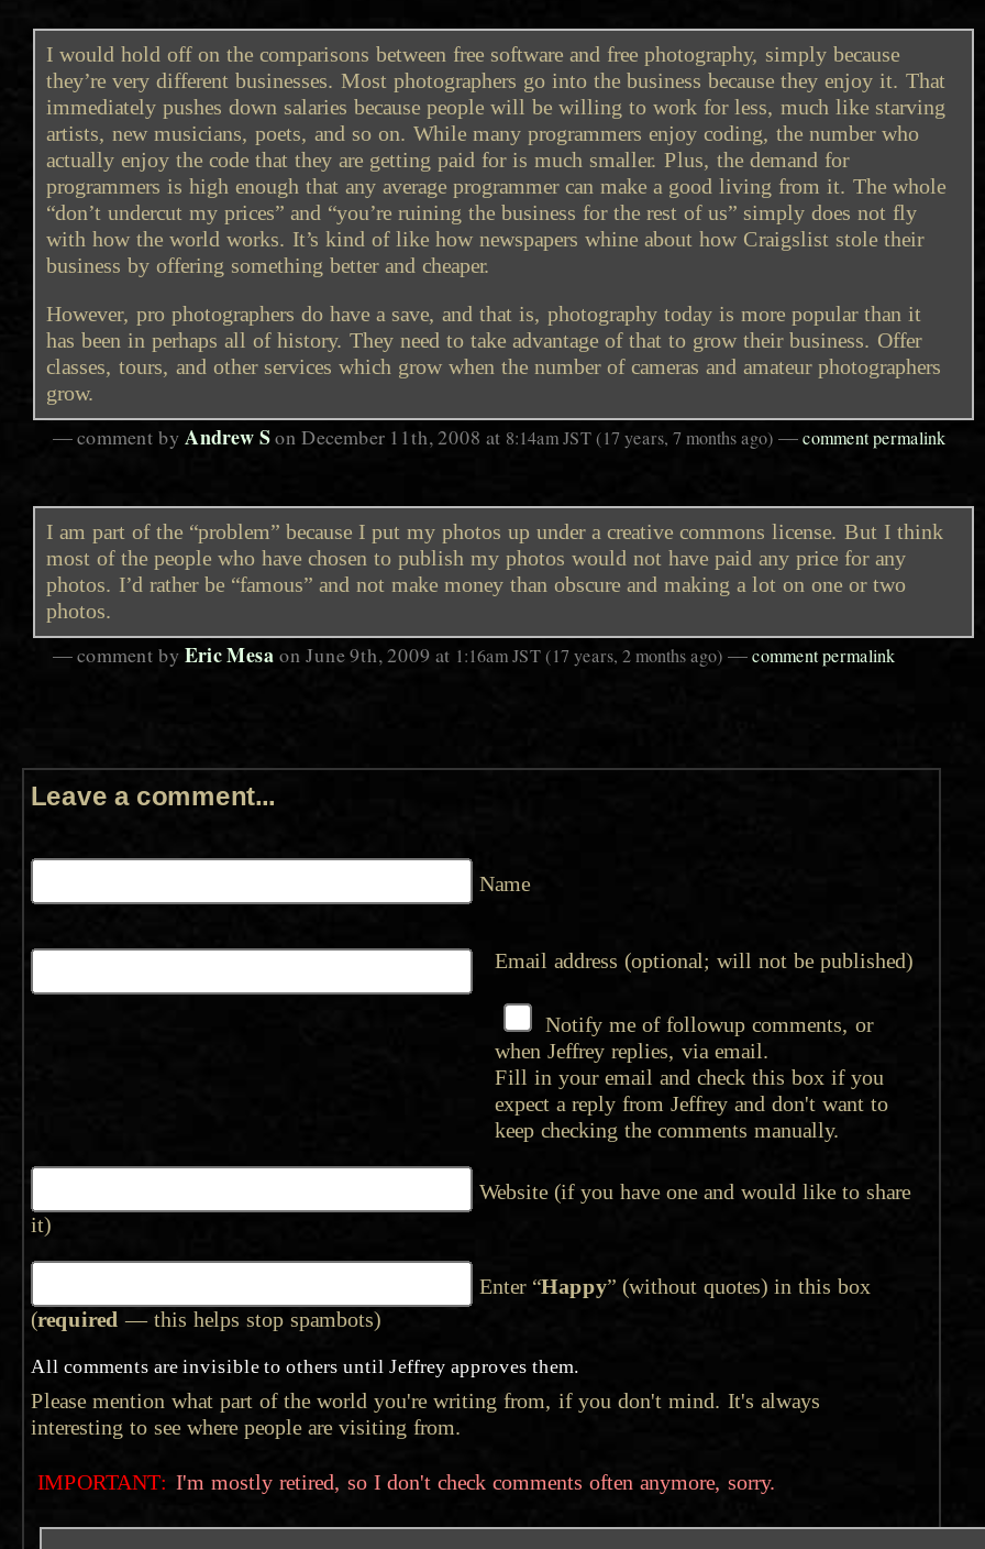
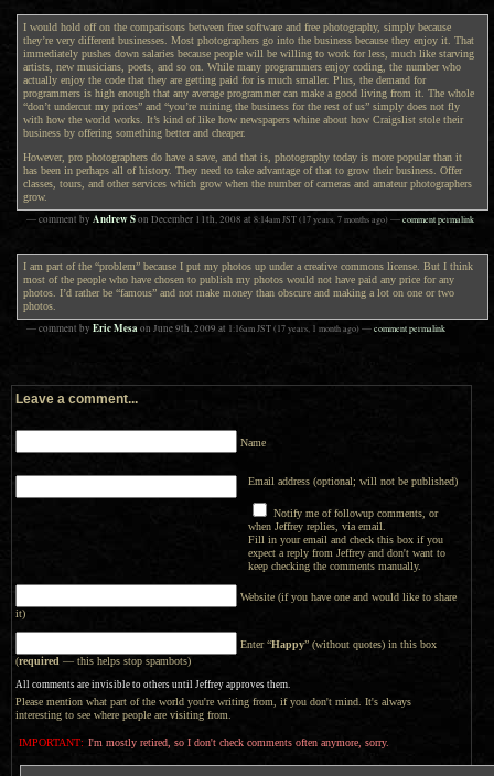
- — comment byEric MesaonJune 9th, 2009at1:16am JST (17 years, 2 months ago) —comment permalink
+ — comment byEric MesaonJune 9th, 2009at1:16am JST (17 years, 1 month ago) —comment permalink
